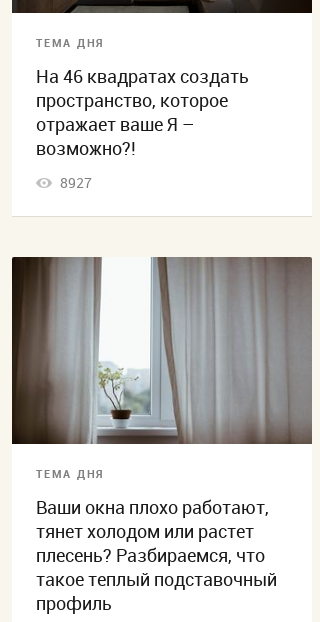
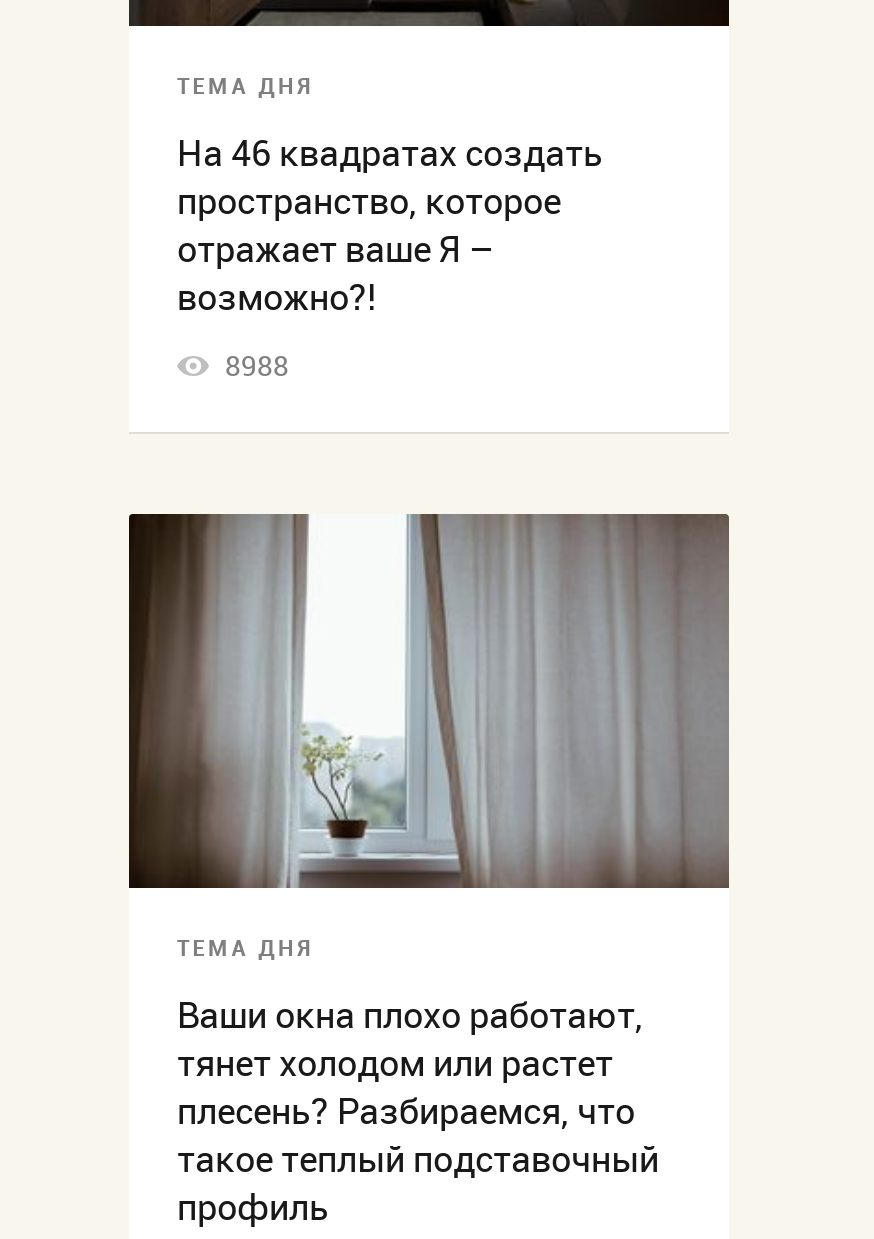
- 8927
+ 8988
